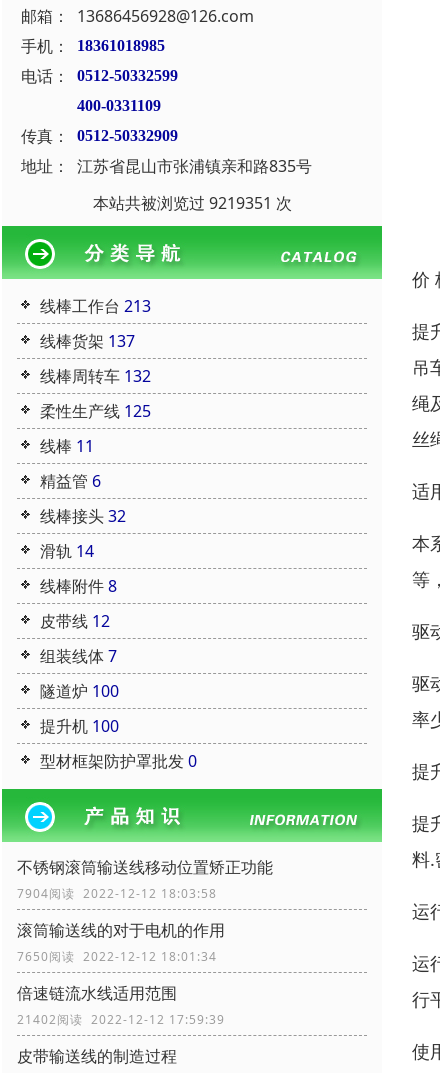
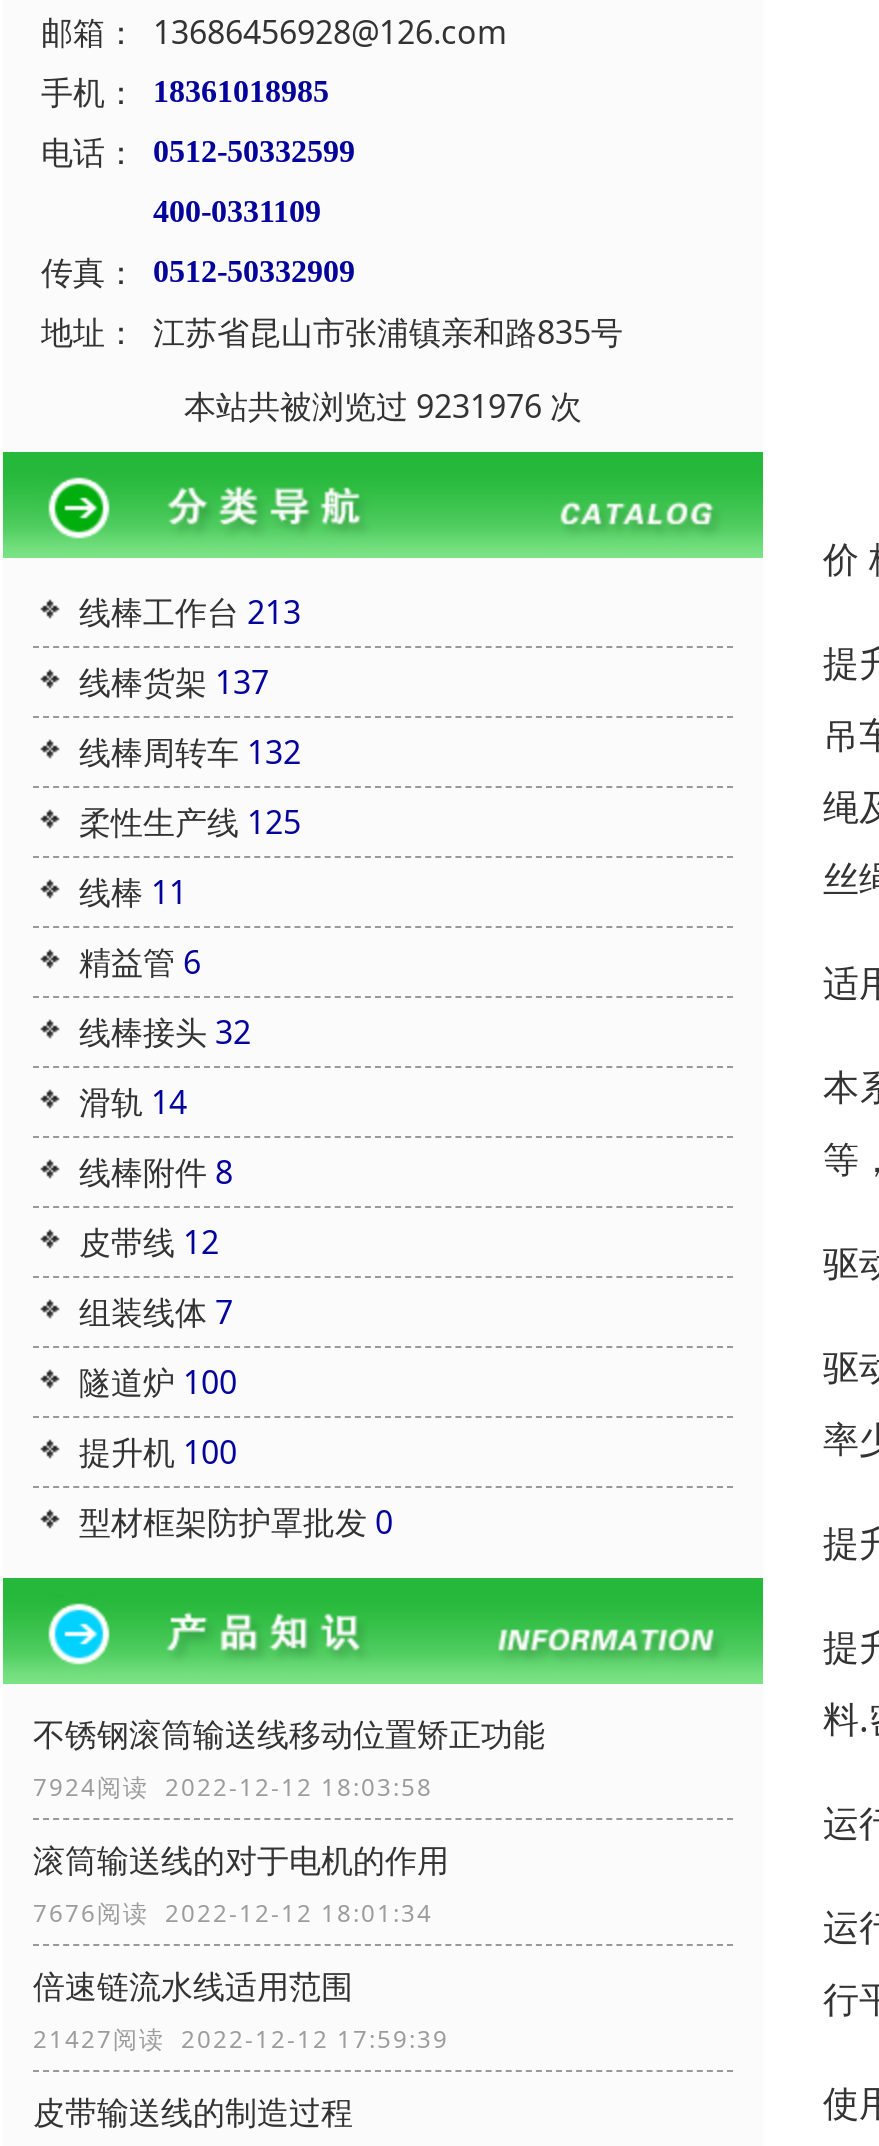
- 本站共被浏览过 9219351 次
+ 本站共被浏览过 9231976 次

- 7904阅读 2022-12-12 18:03:58
+ 7924阅读 2022-12-12 18:03:58

- 7650阅读 2022-12-12 18:01:34
+ 7676阅读 2022-12-12 18:01:34

- 21402阅读 2022-12-12 17:59:39
+ 21427阅读 2022-12-12 17:59:39
